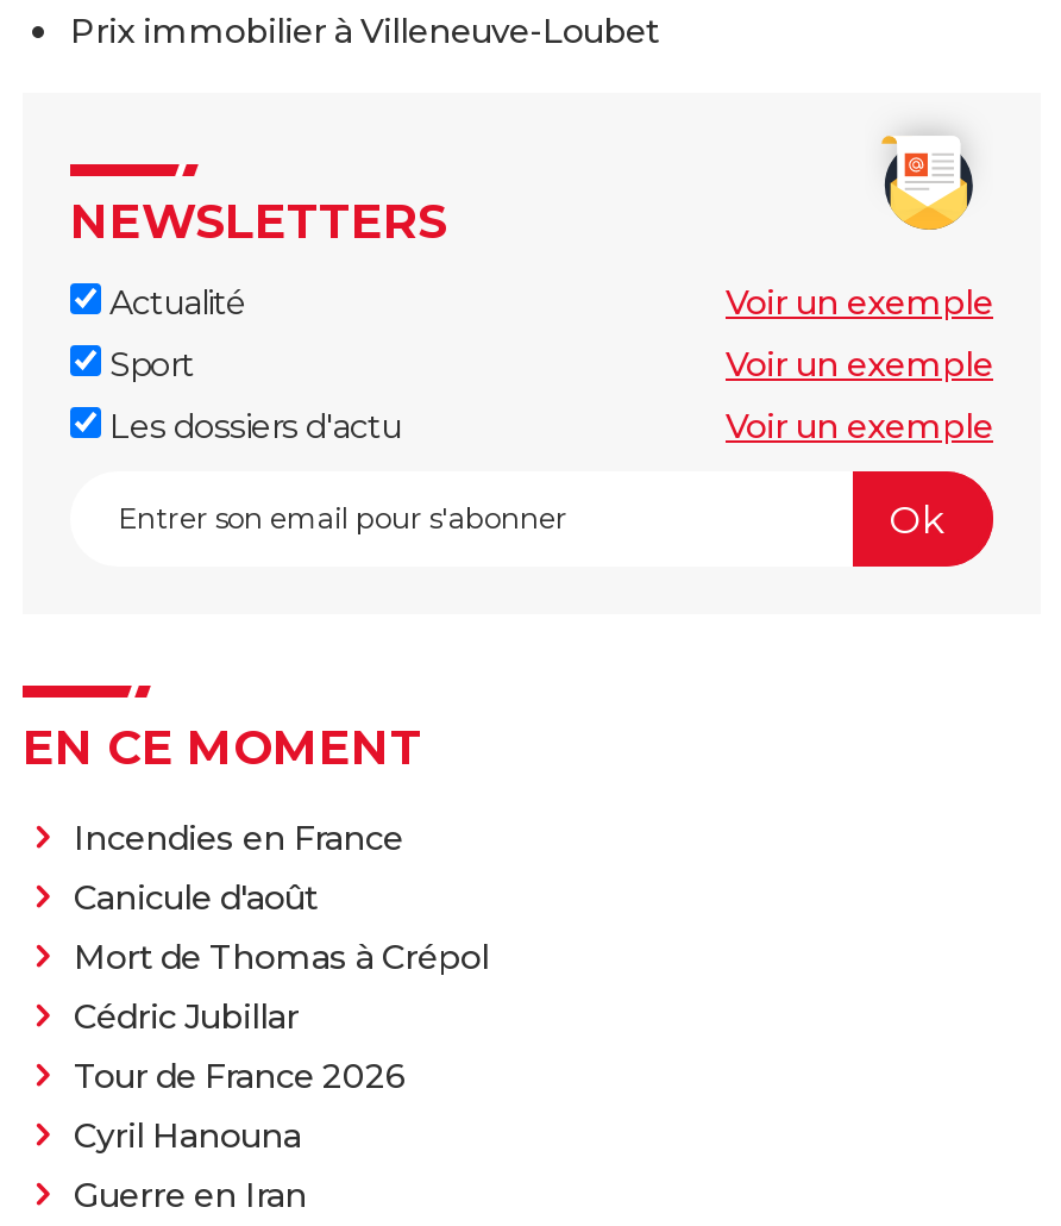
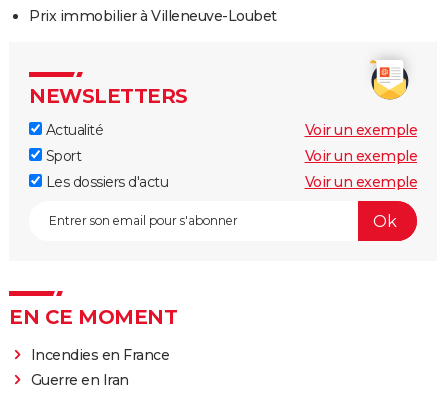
- Canicule d'août
- Mort de Thomas à Crépol
- Cédric Jubillar
- Tour de France 2026
- Cyril Hanouna
